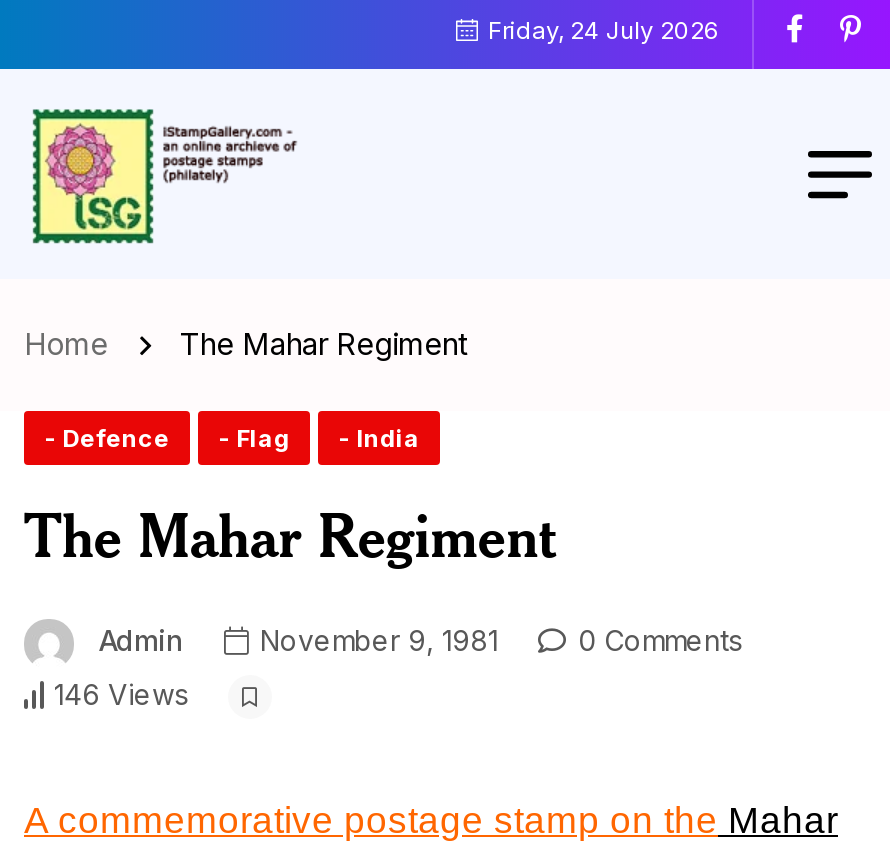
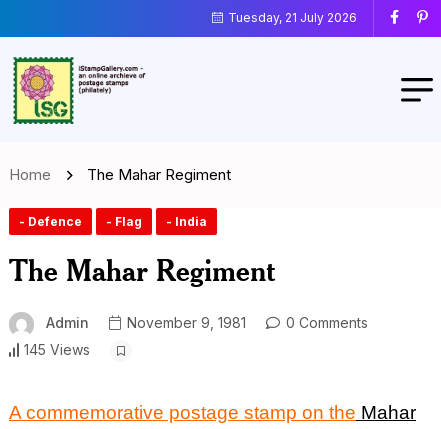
- Friday, 24 July 2026
+ Tuesday, 21 July 2026

- 146 Views
+ 145 Views
